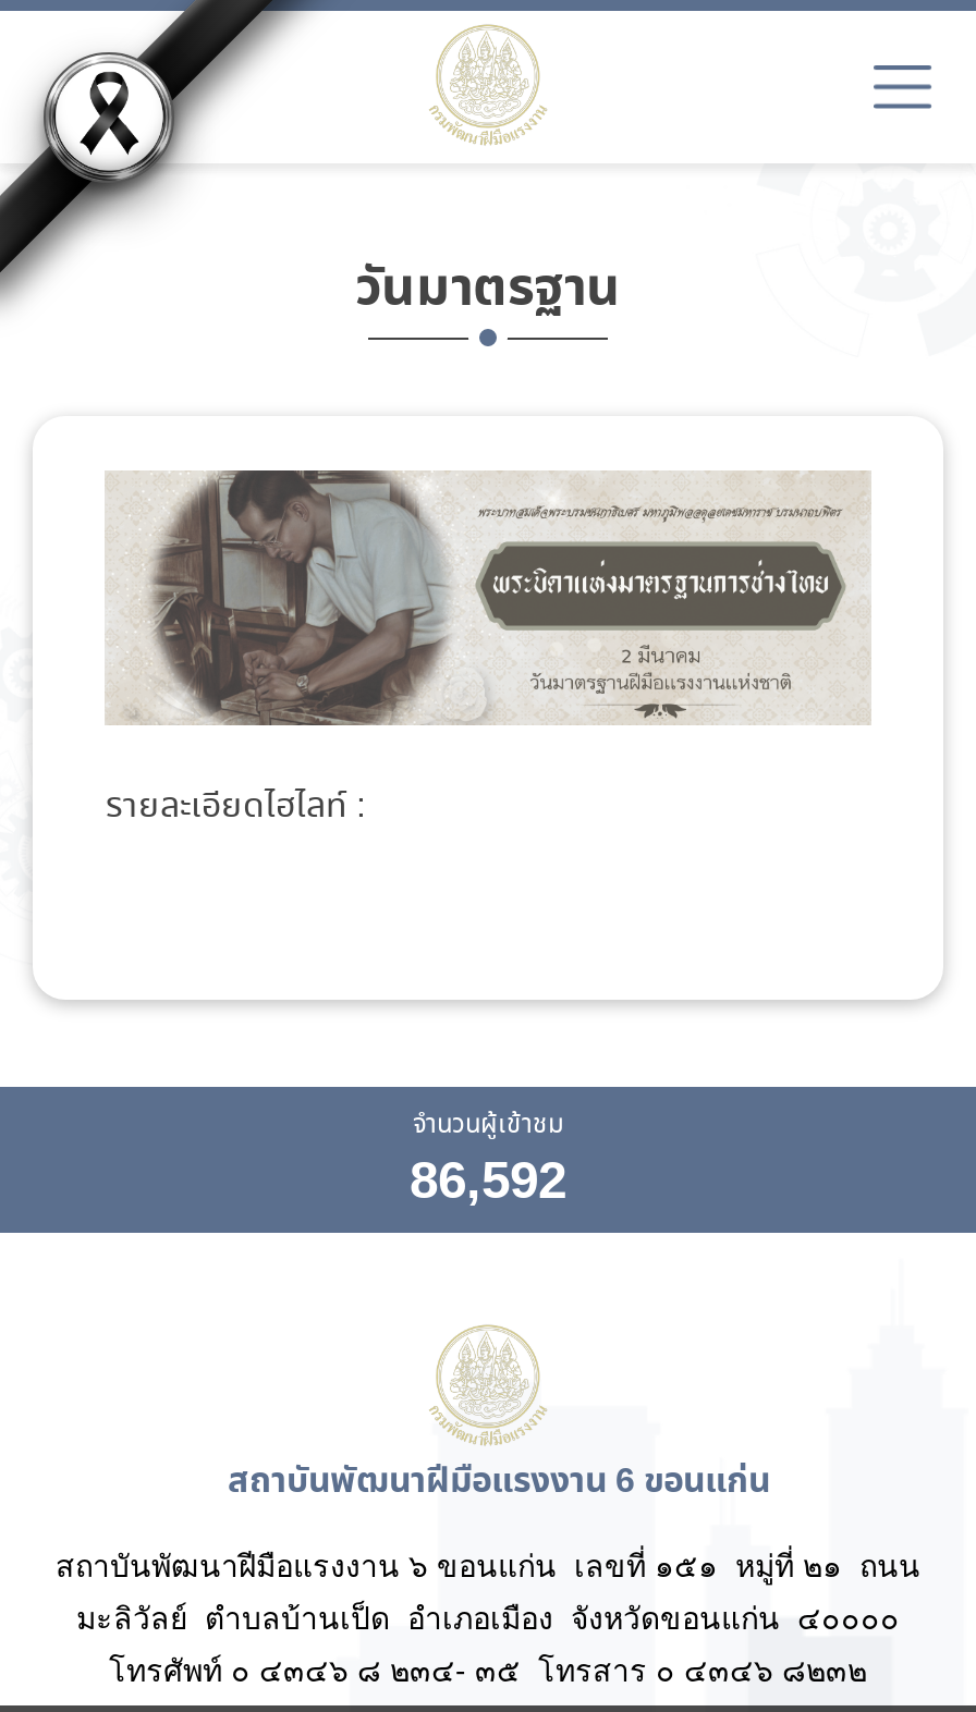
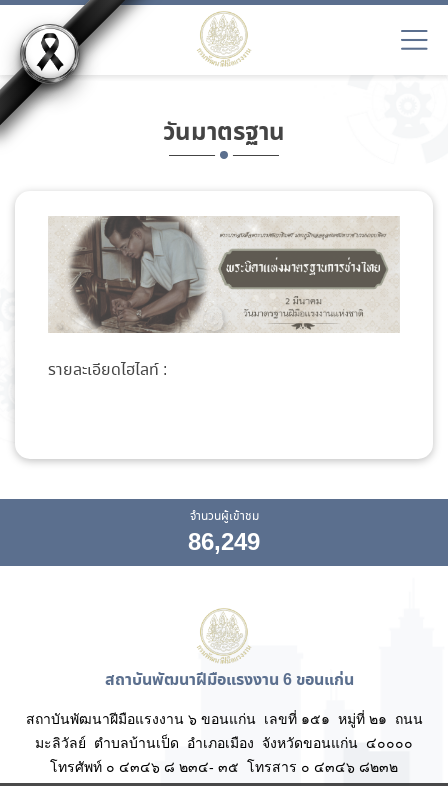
- 86,592
+ 86,249
